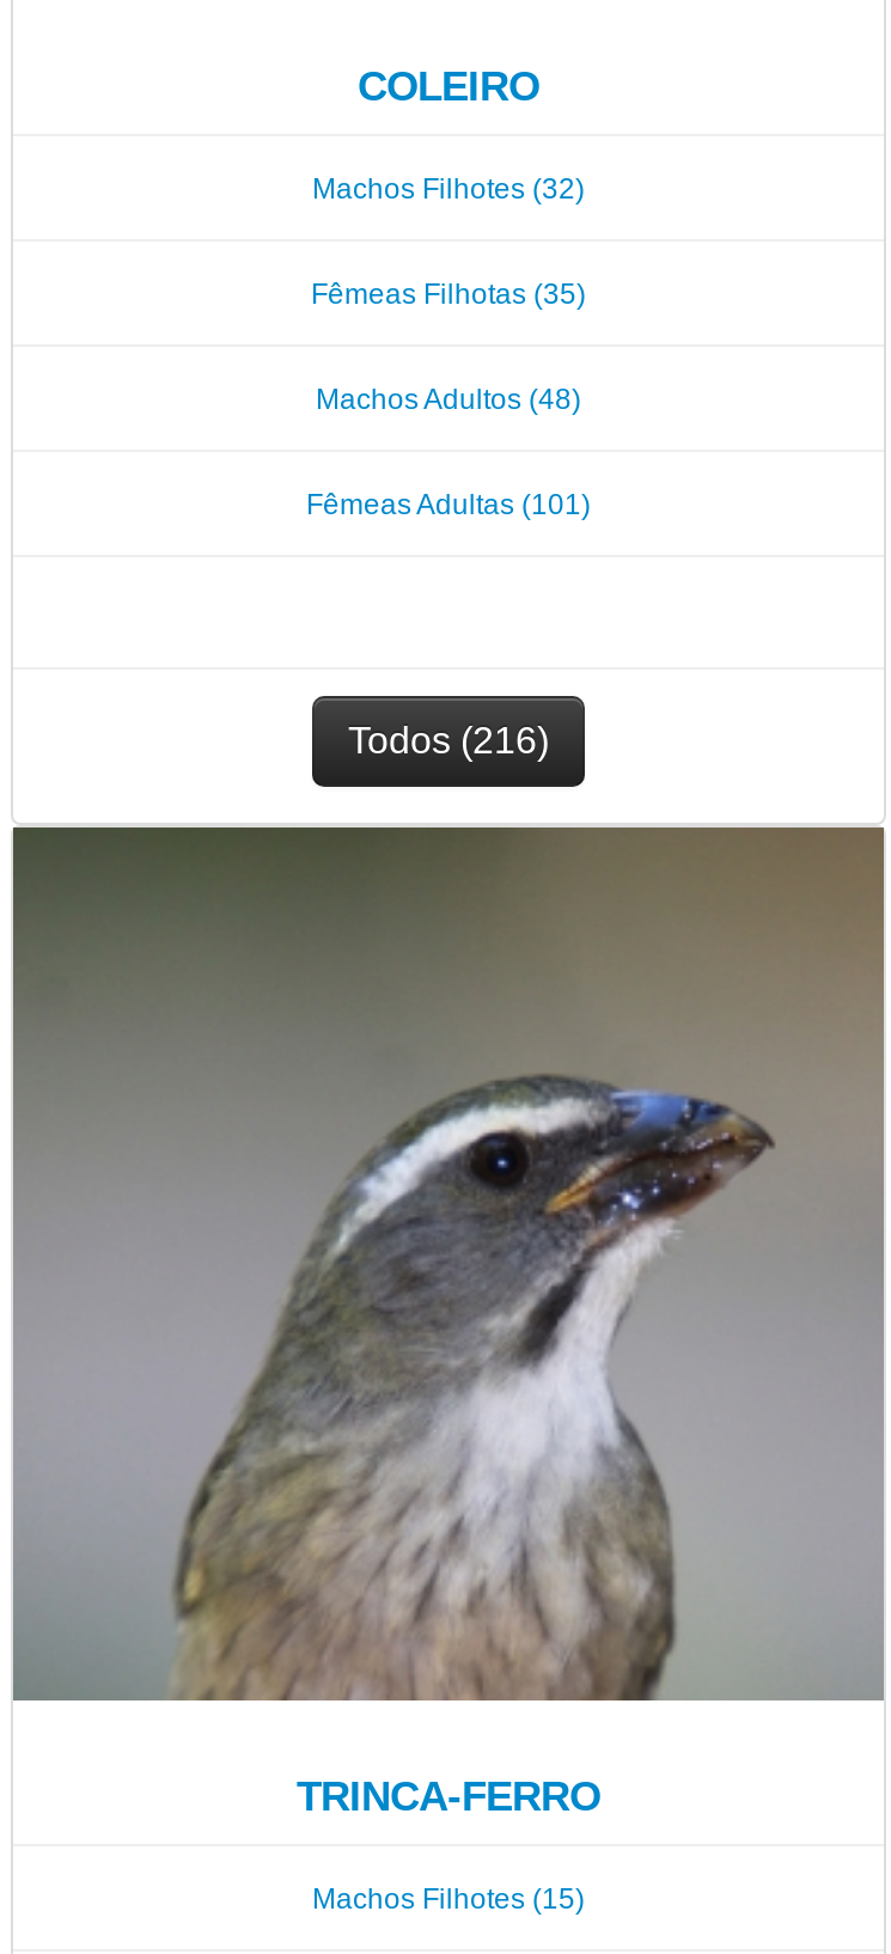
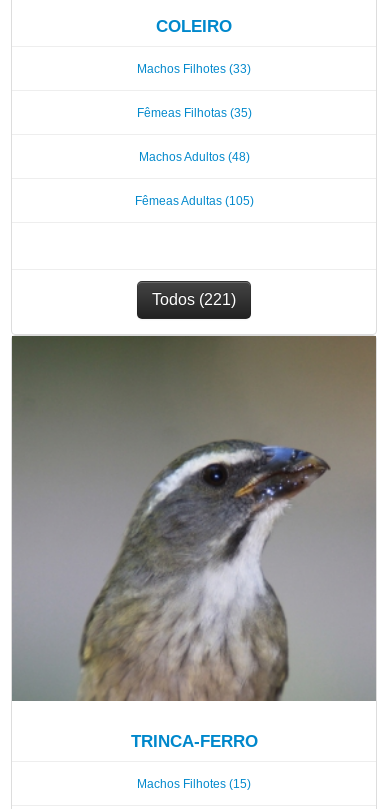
- Machos Filhotes (32)
+ Machos Filhotes (33)

- Fêmeas Adultas (101)
+ Fêmeas Adultas (105)

- Todos (216)
+ Todos (221)
